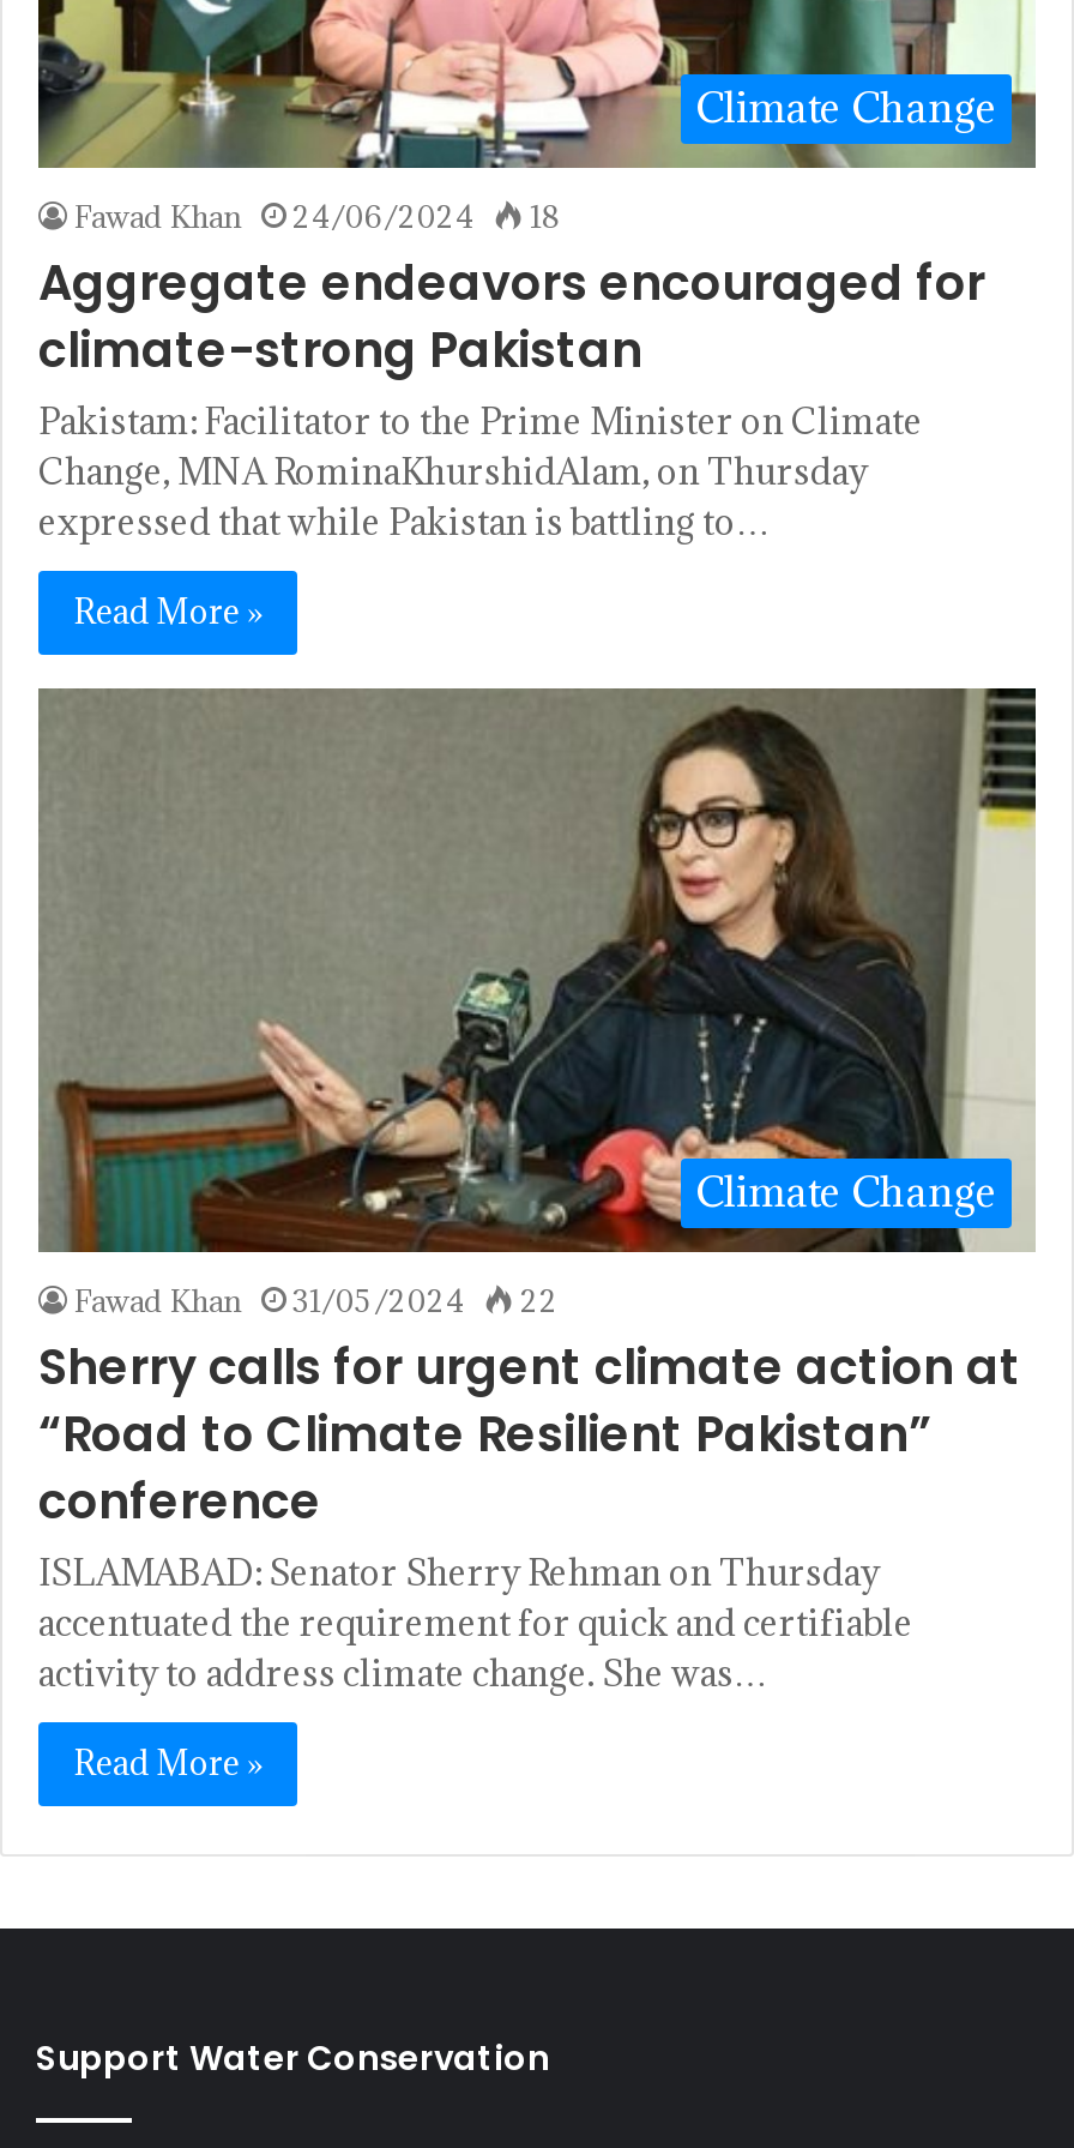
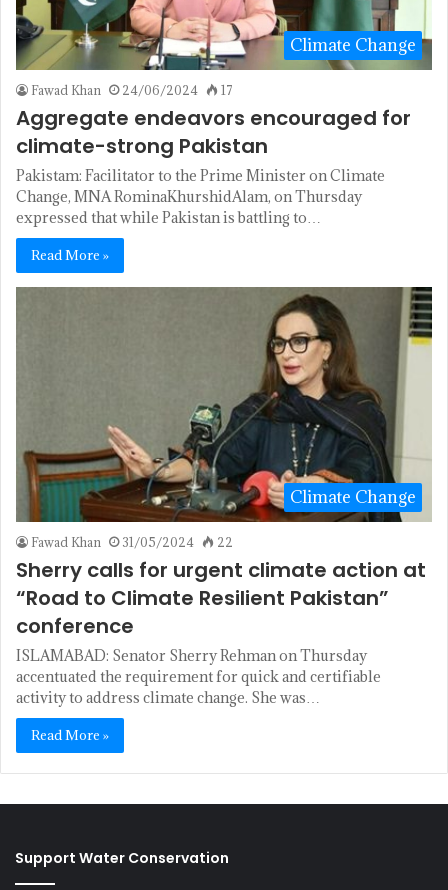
- Fawad Khan 24/06/2024 18
+ Fawad Khan 24/06/2024 17
